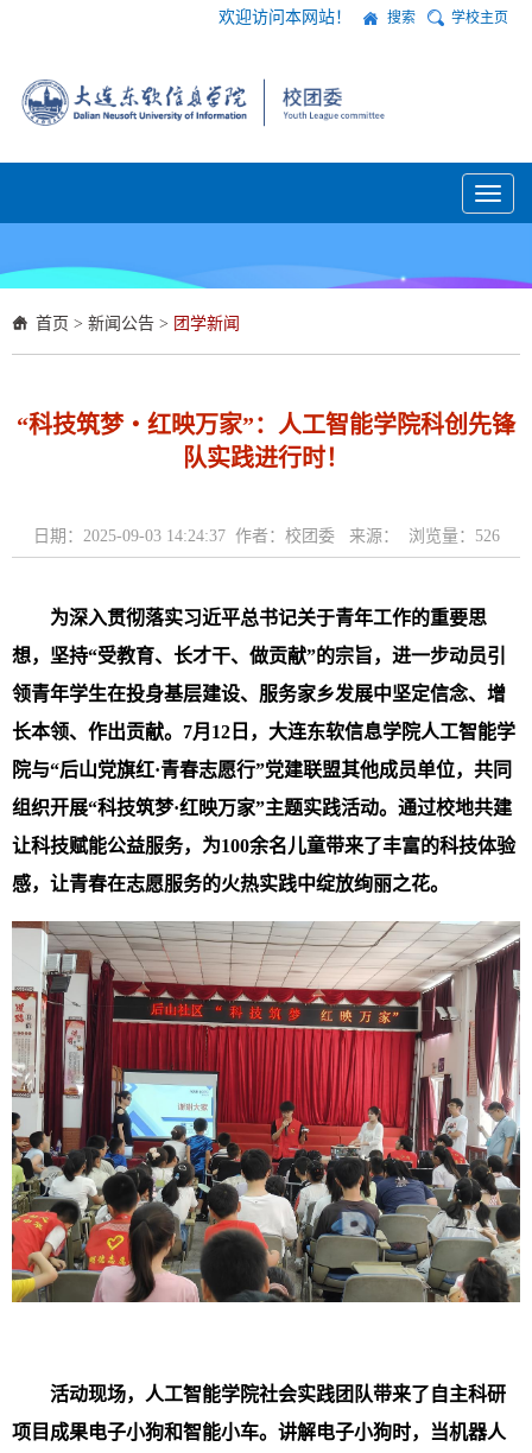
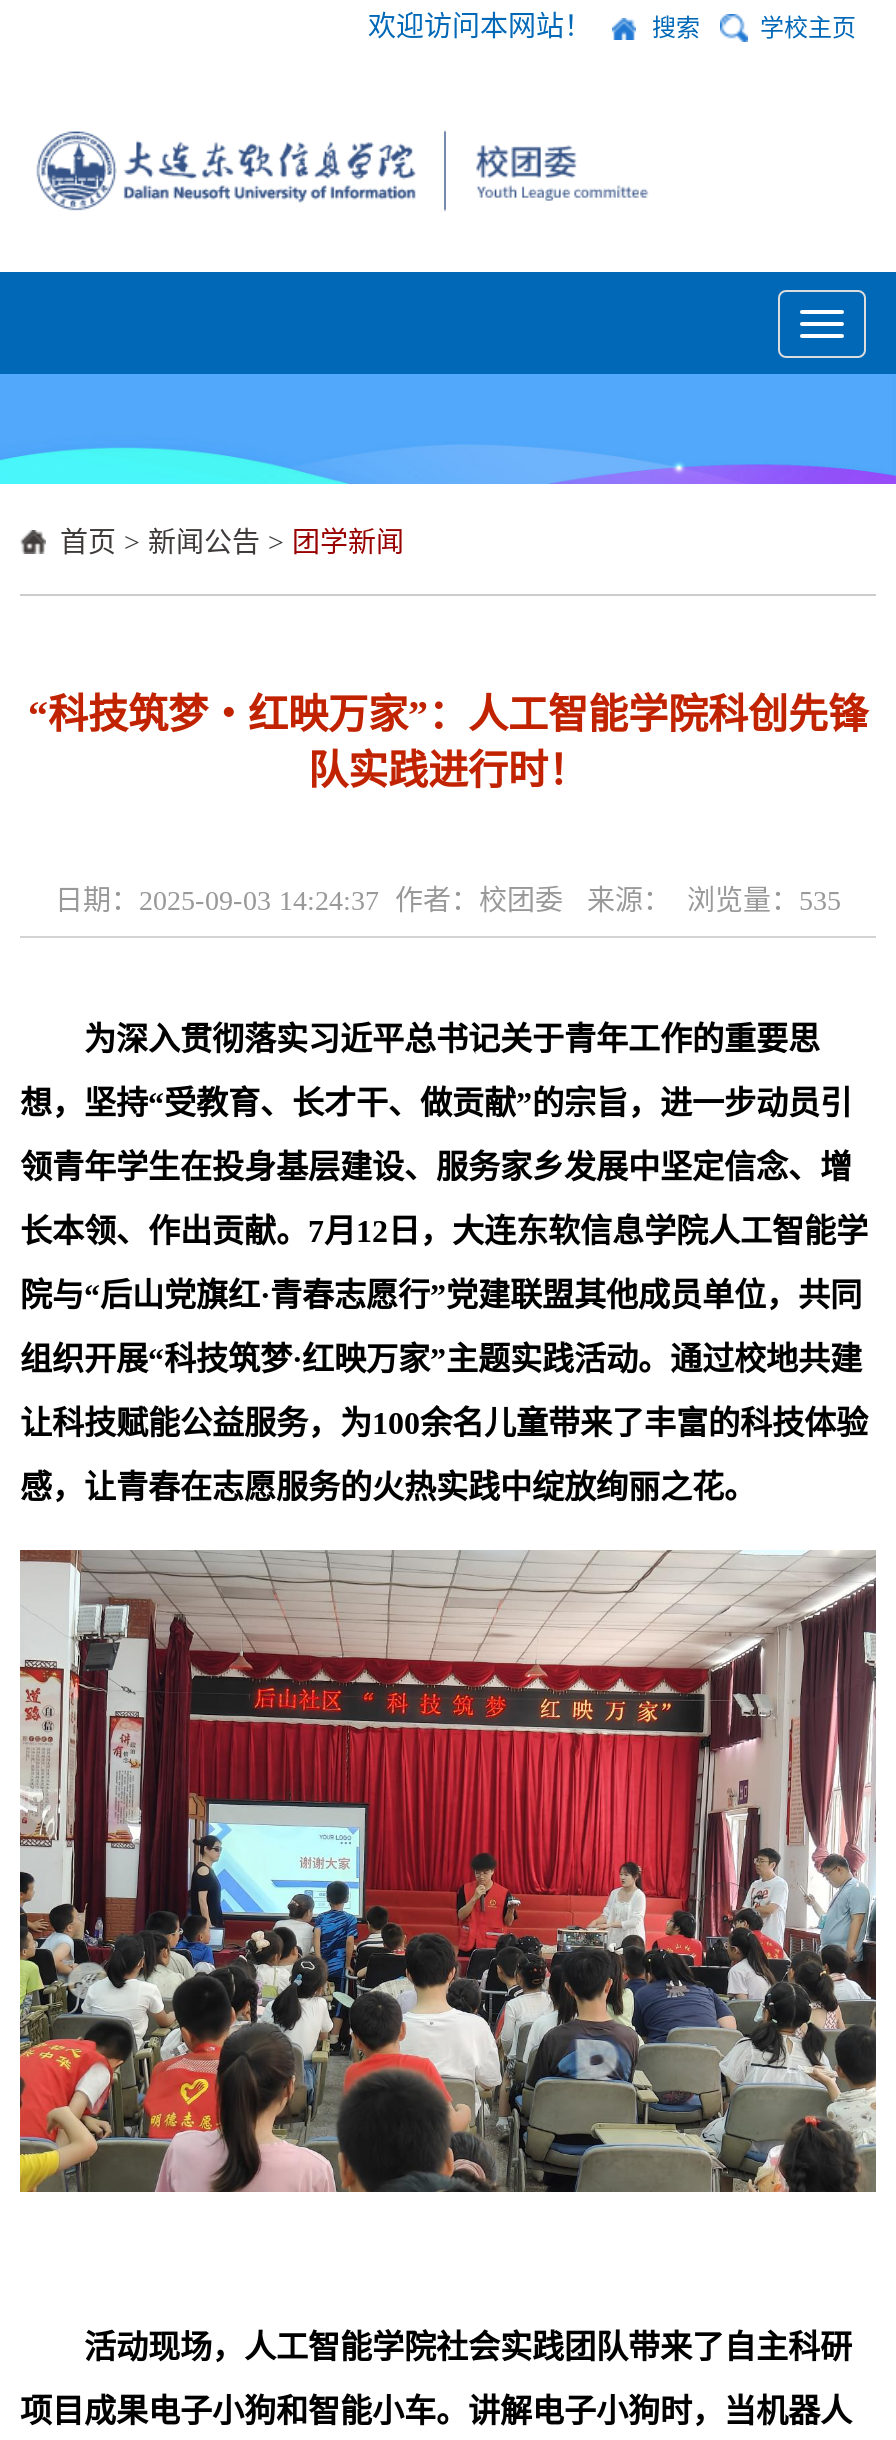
- 日期：2025-09-03 14:24:37 作者：校团委 来源： 浏览量：526
+ 日期：2025-09-03 14:24:37 作者：校团委 来源： 浏览量：535
